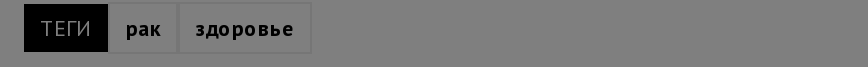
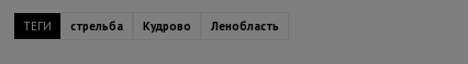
- рак
- здоровье
+ стрельба
+ Кудрово
+ Ленобласть
